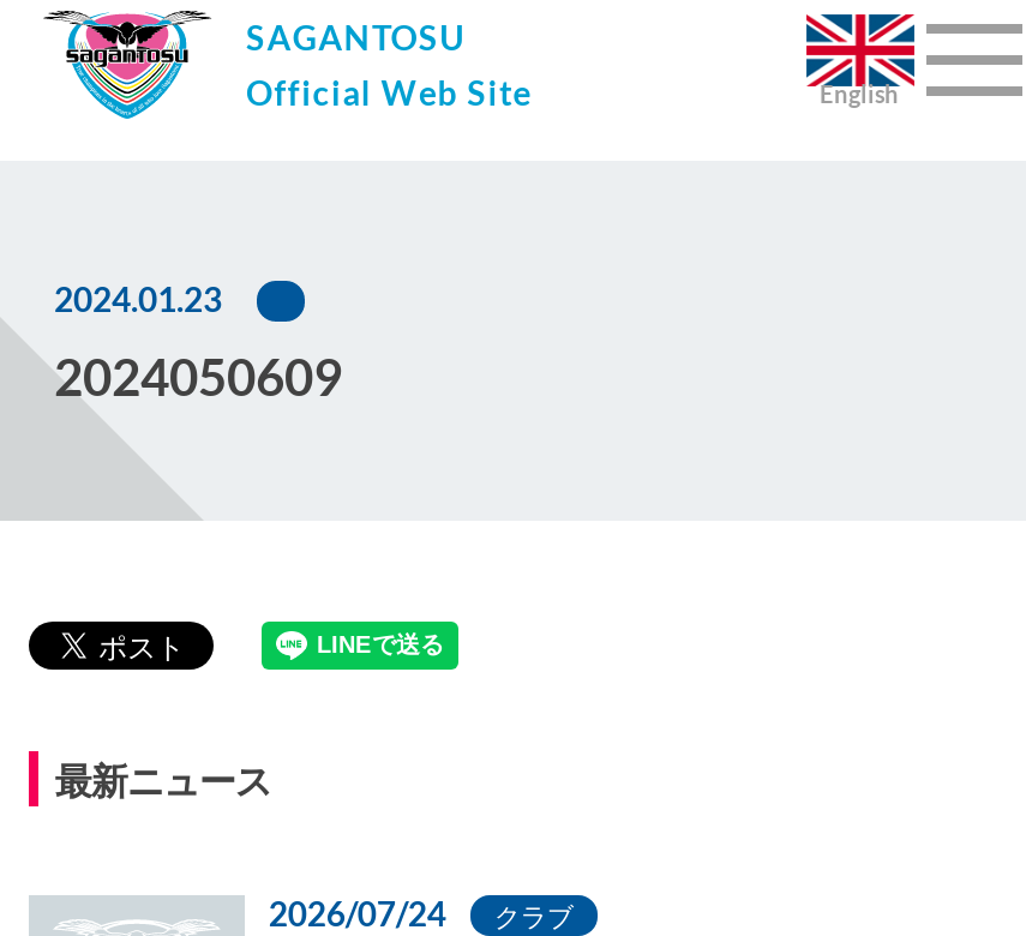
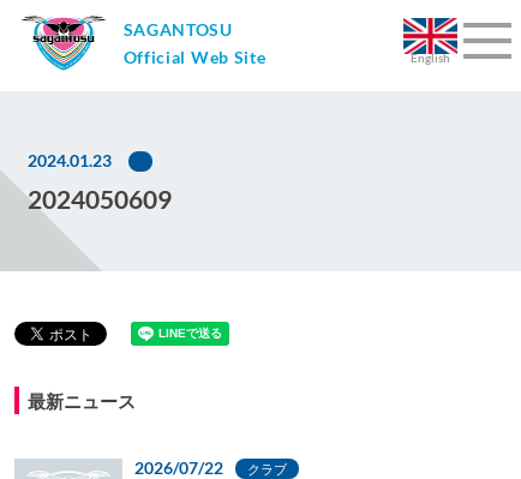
- 2026/07/24 クラブ
+ 2026/07/22 クラブ
